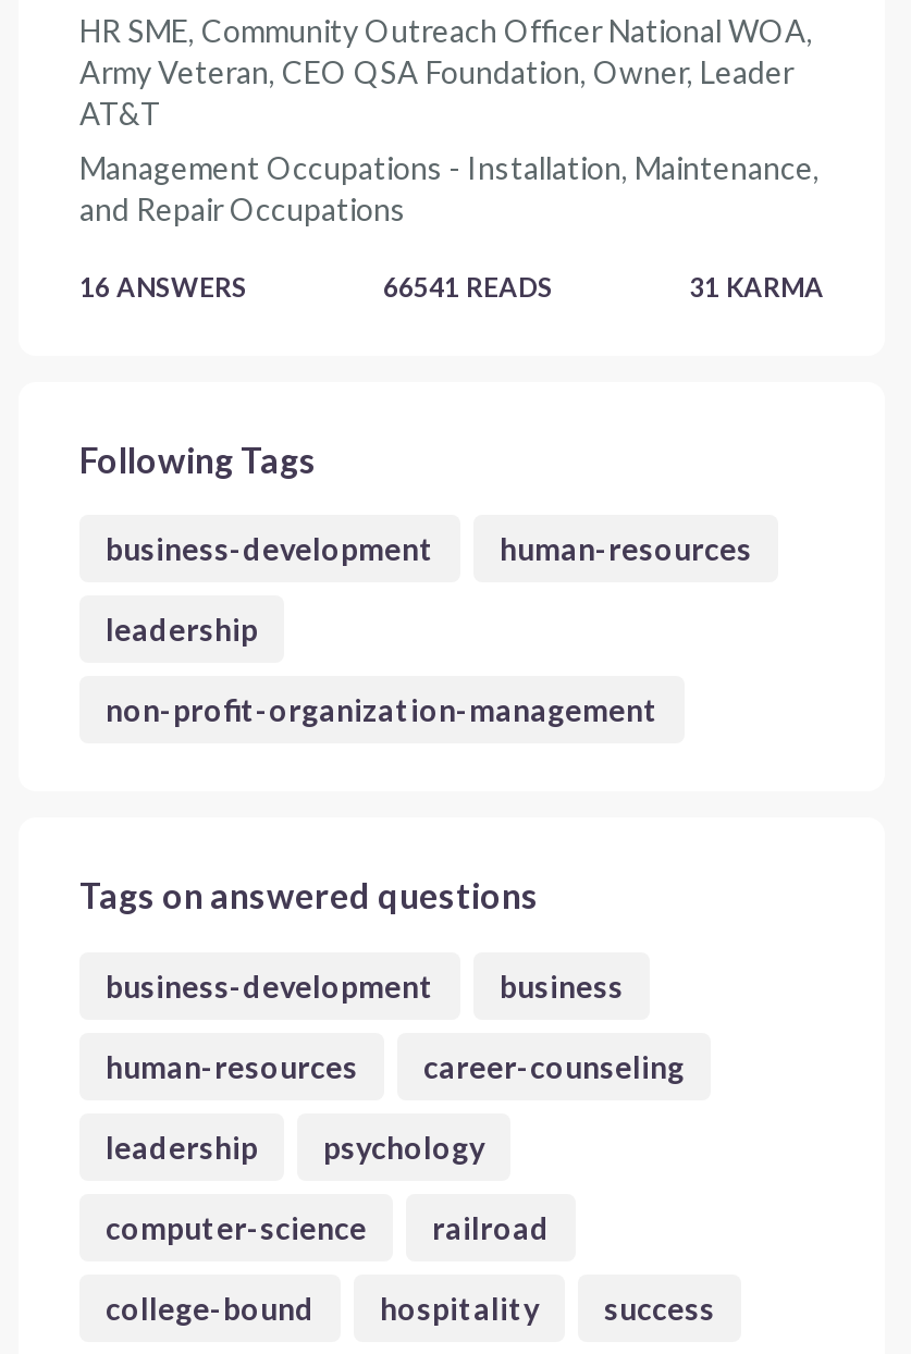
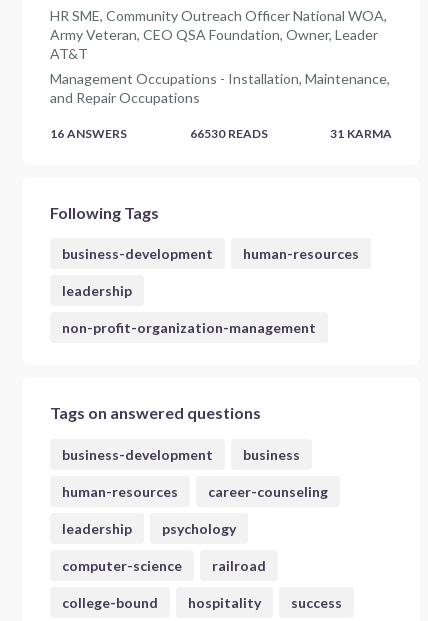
- 66541 READS
+ 66530 READS
